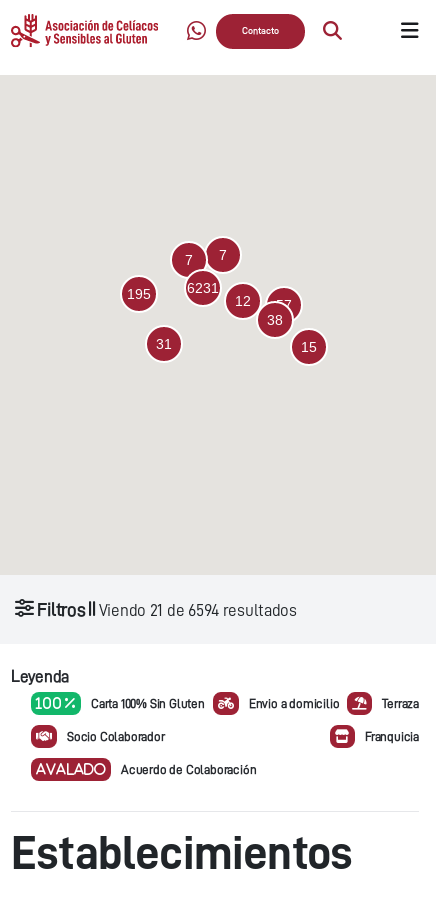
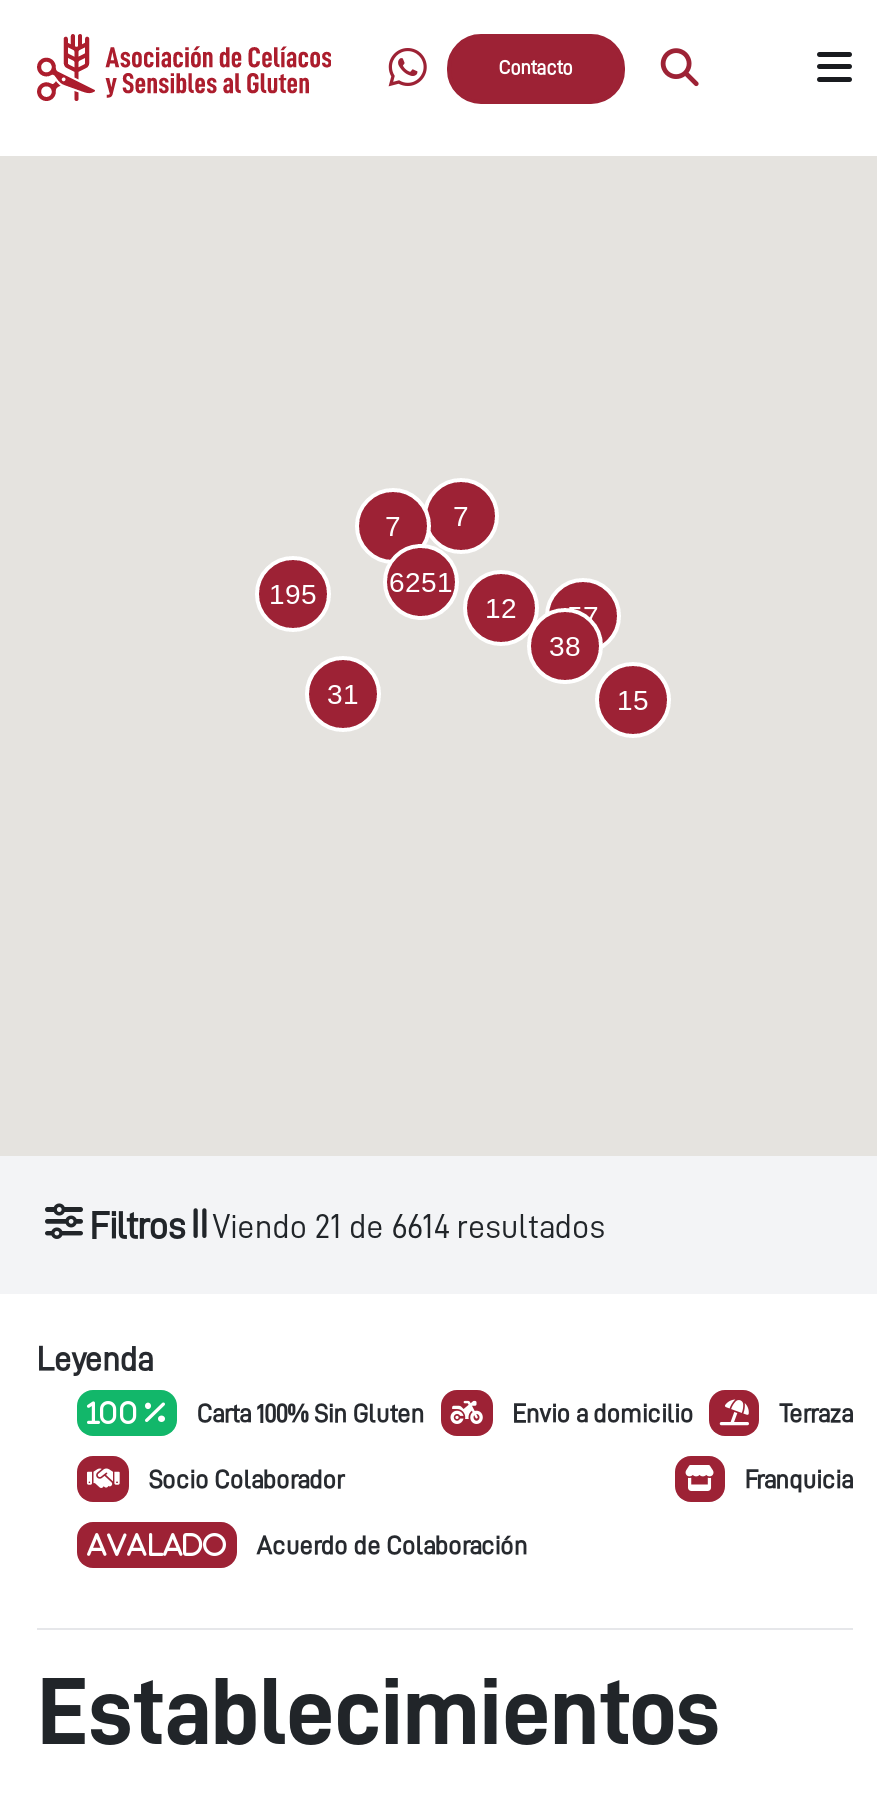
- Viendo 21 de 6594 resultados
+ Viendo 21 de 6614 resultados
